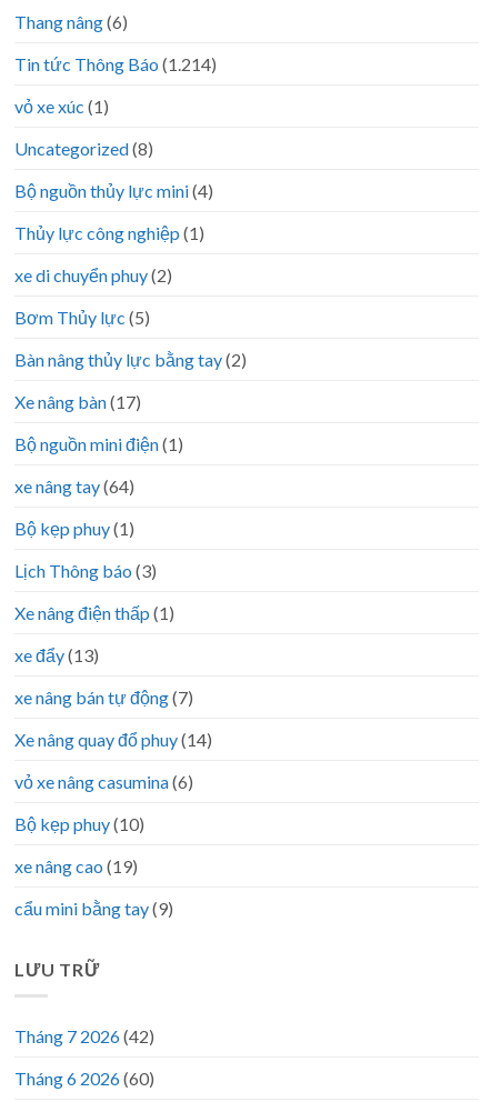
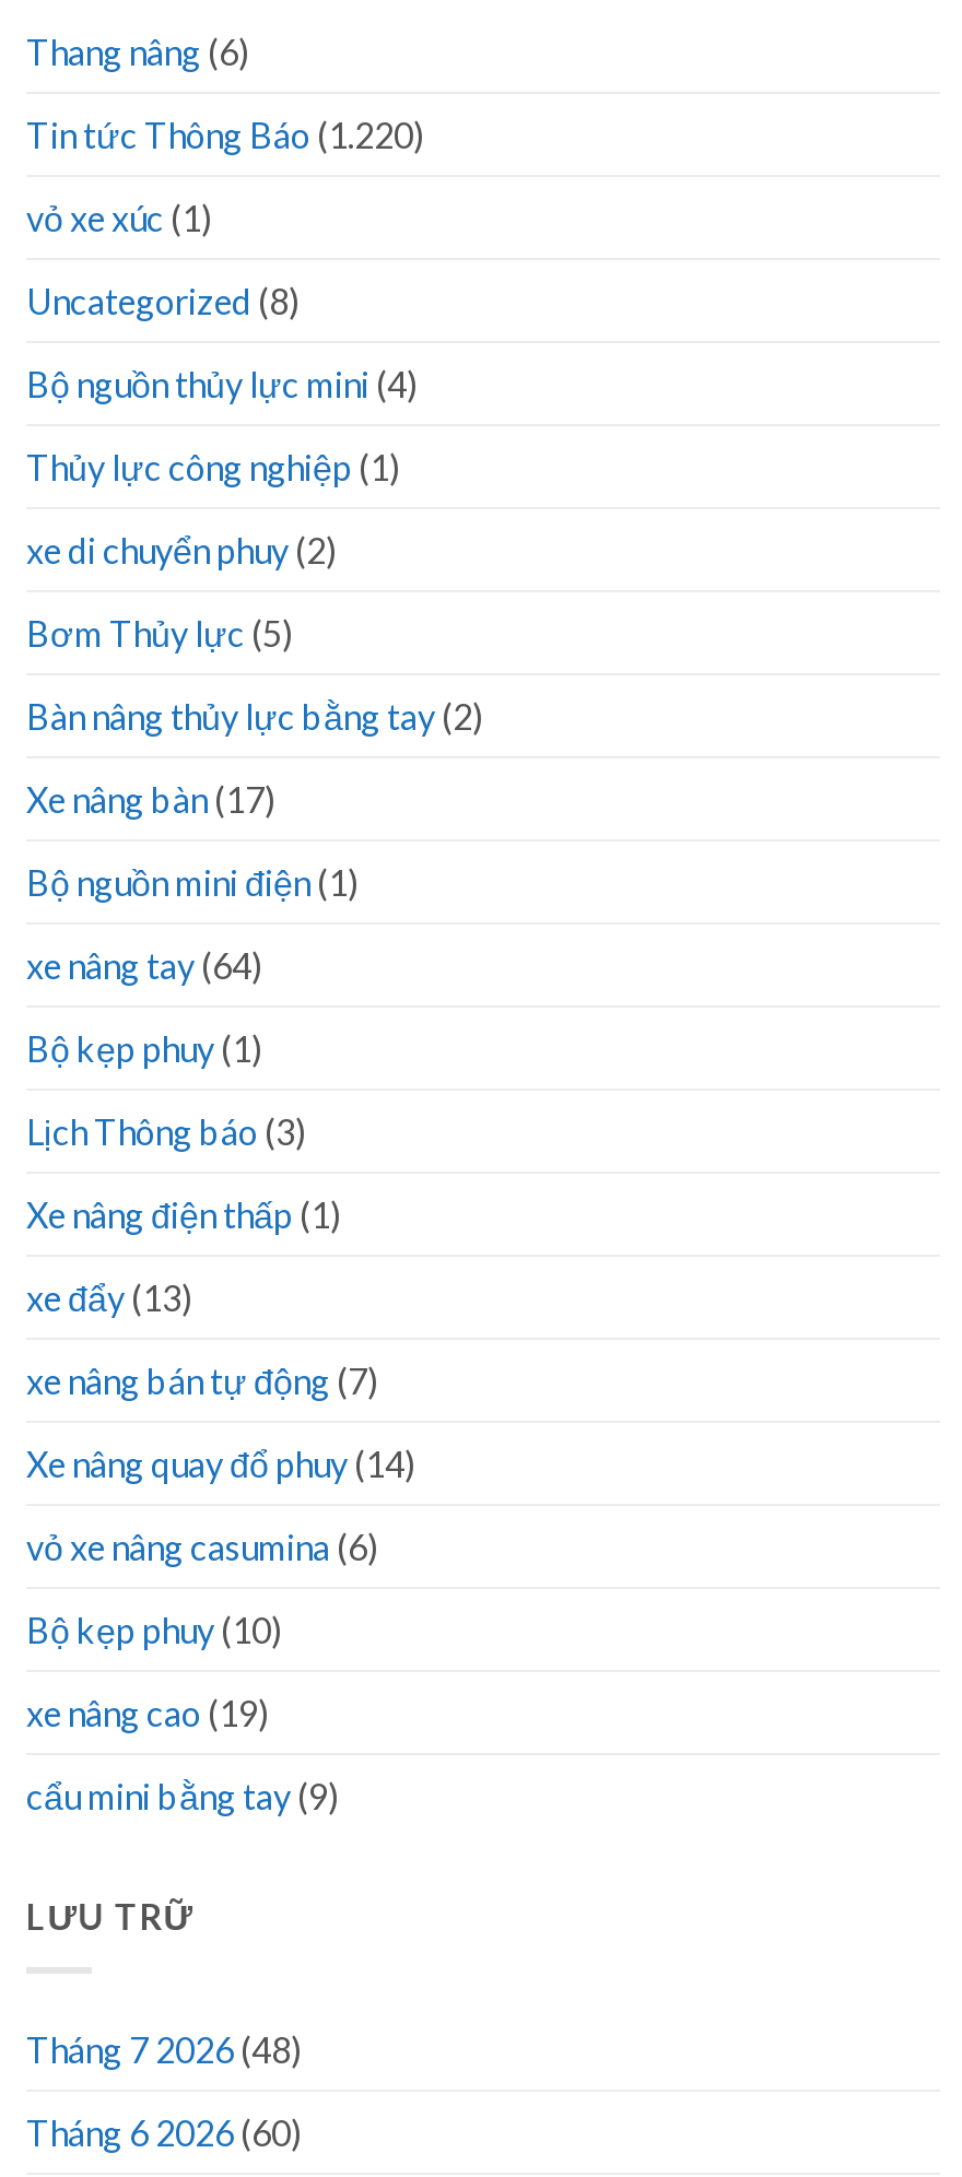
- Tin tức Thông Báo (1.214)
+ Tin tức Thông Báo (1.220)

- Tháng 7 2026 (42)
+ Tháng 7 2026 (48)
